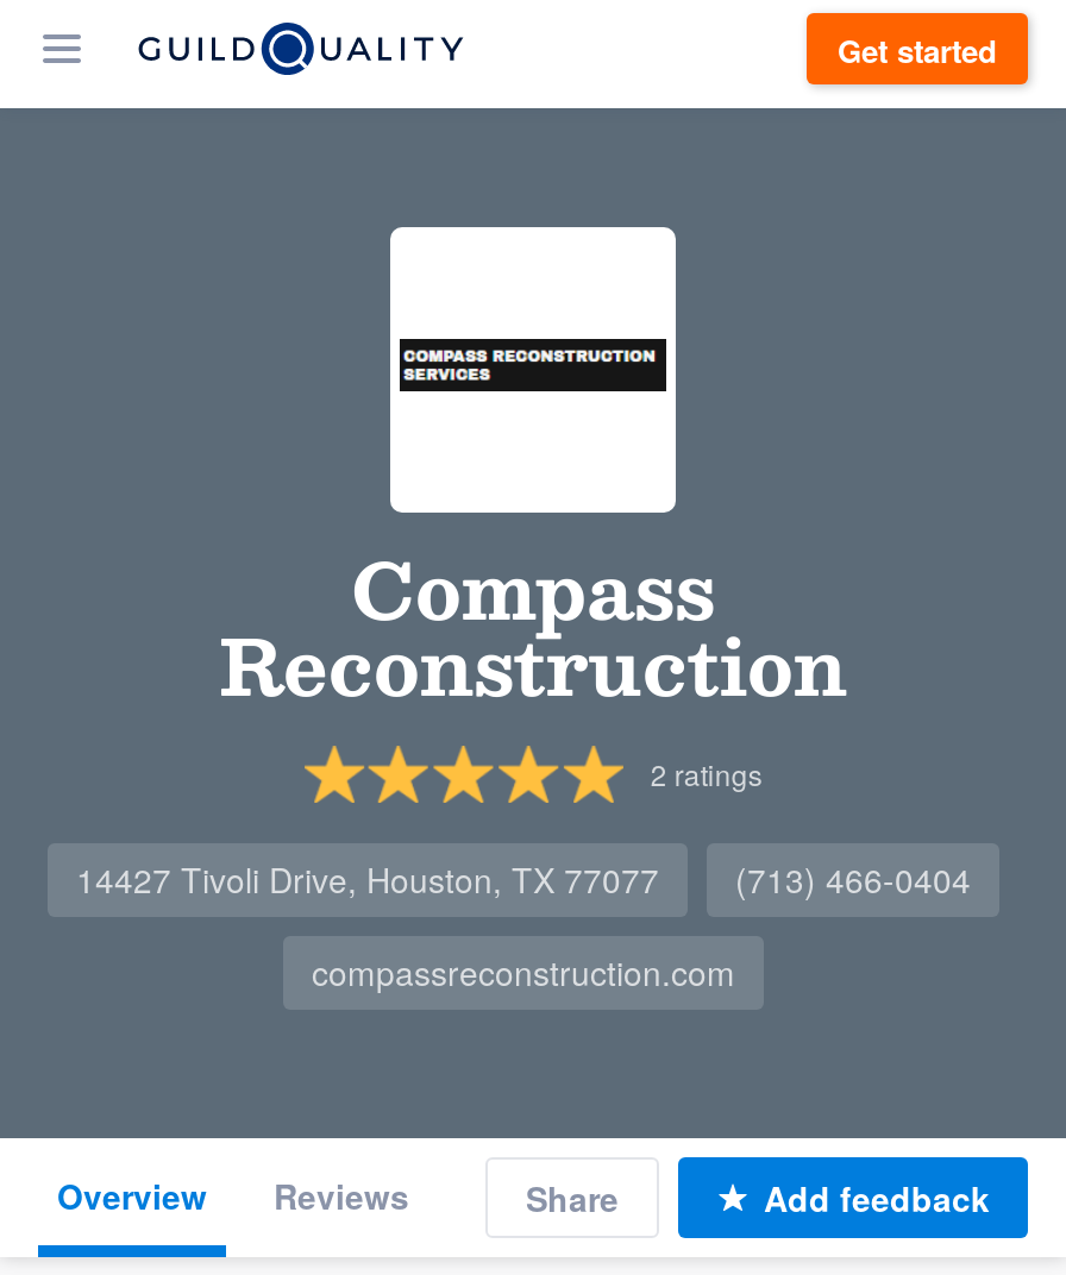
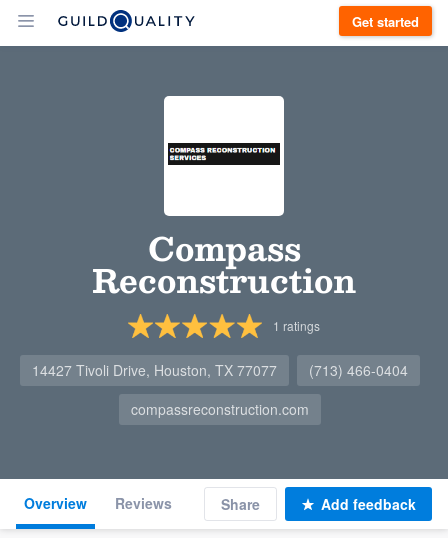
- 2 ratings
+ 1 ratings
